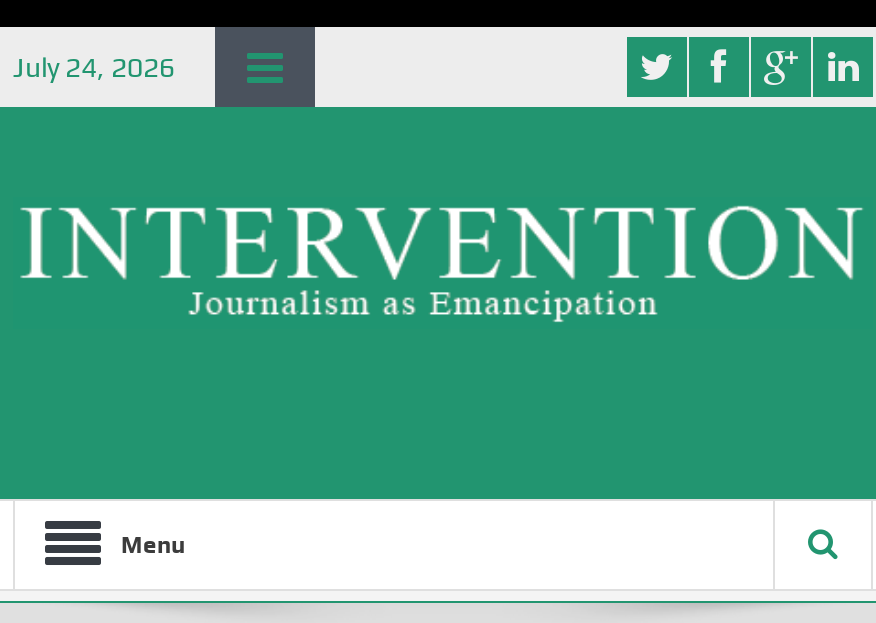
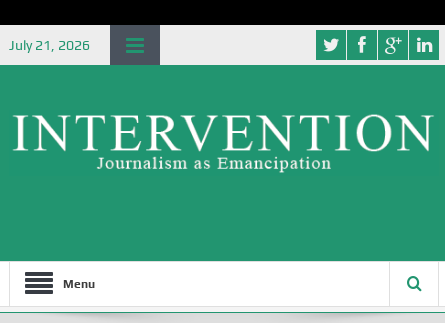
- July 24, 2026
+ July 21, 2026
